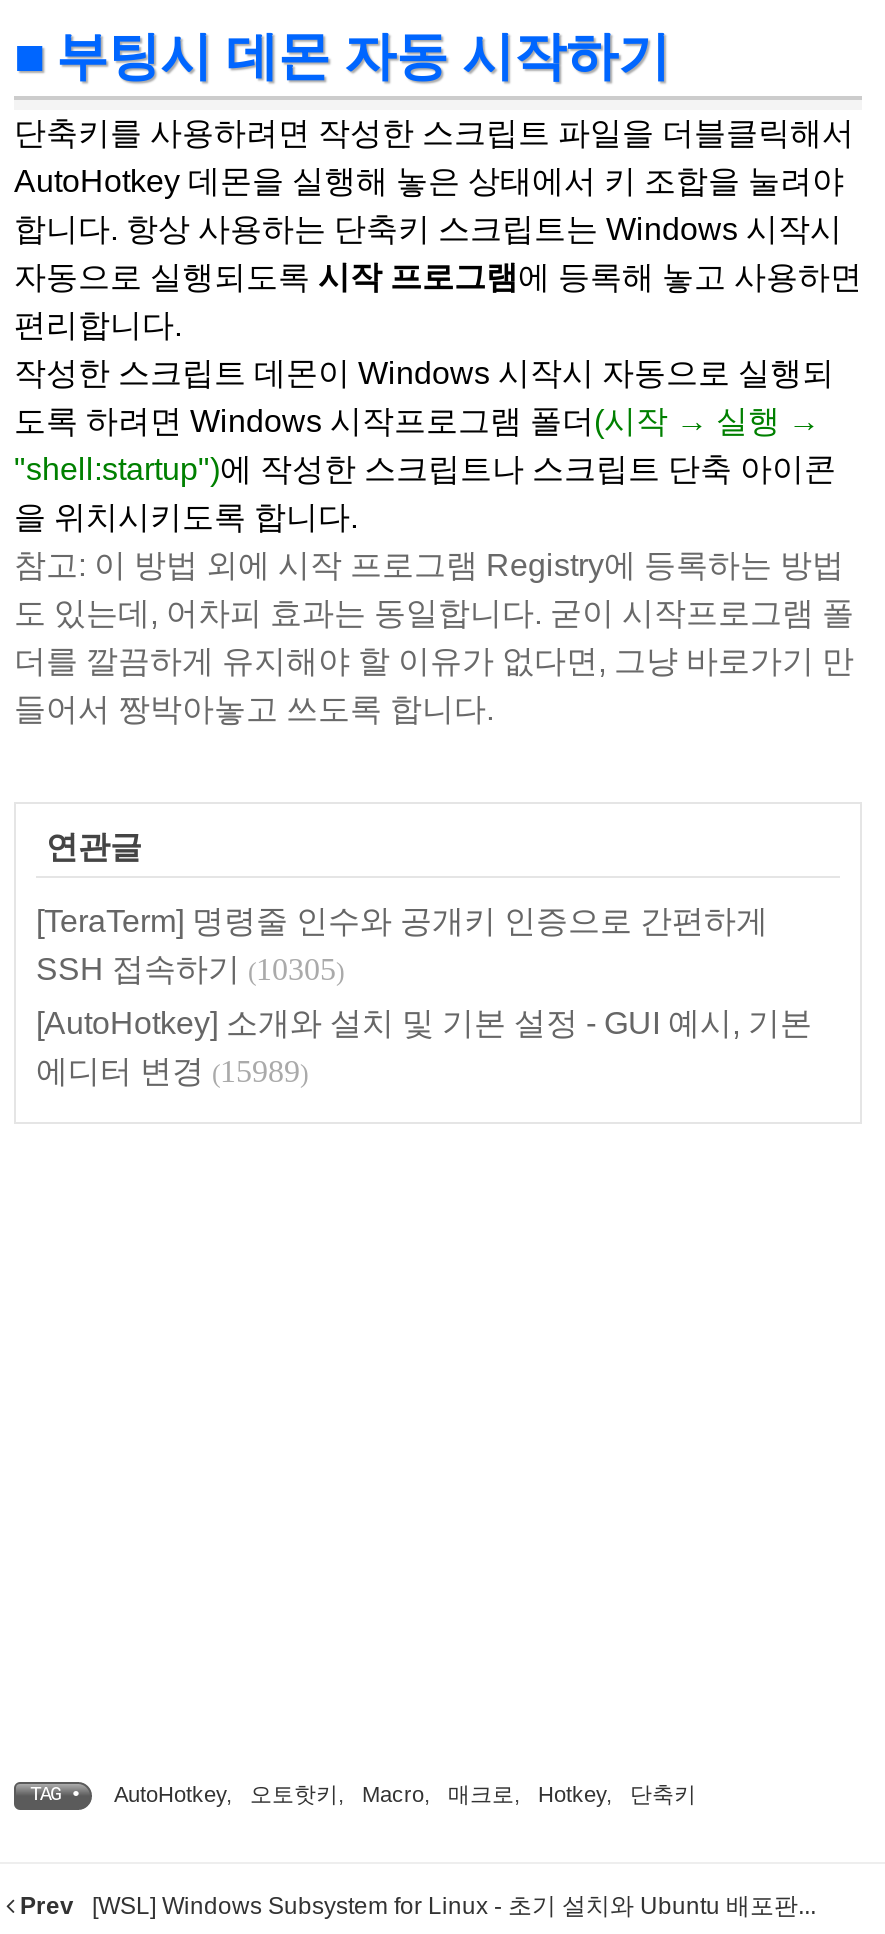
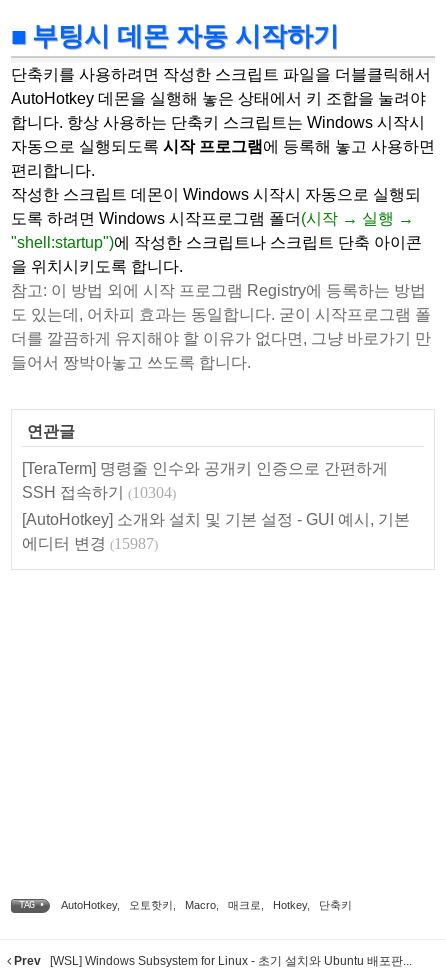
- SSH 접속하기 (10305)
+ SSH 접속하기 (10304)

- 에디터 변경 (15989)
+ 에디터 변경 (15987)
